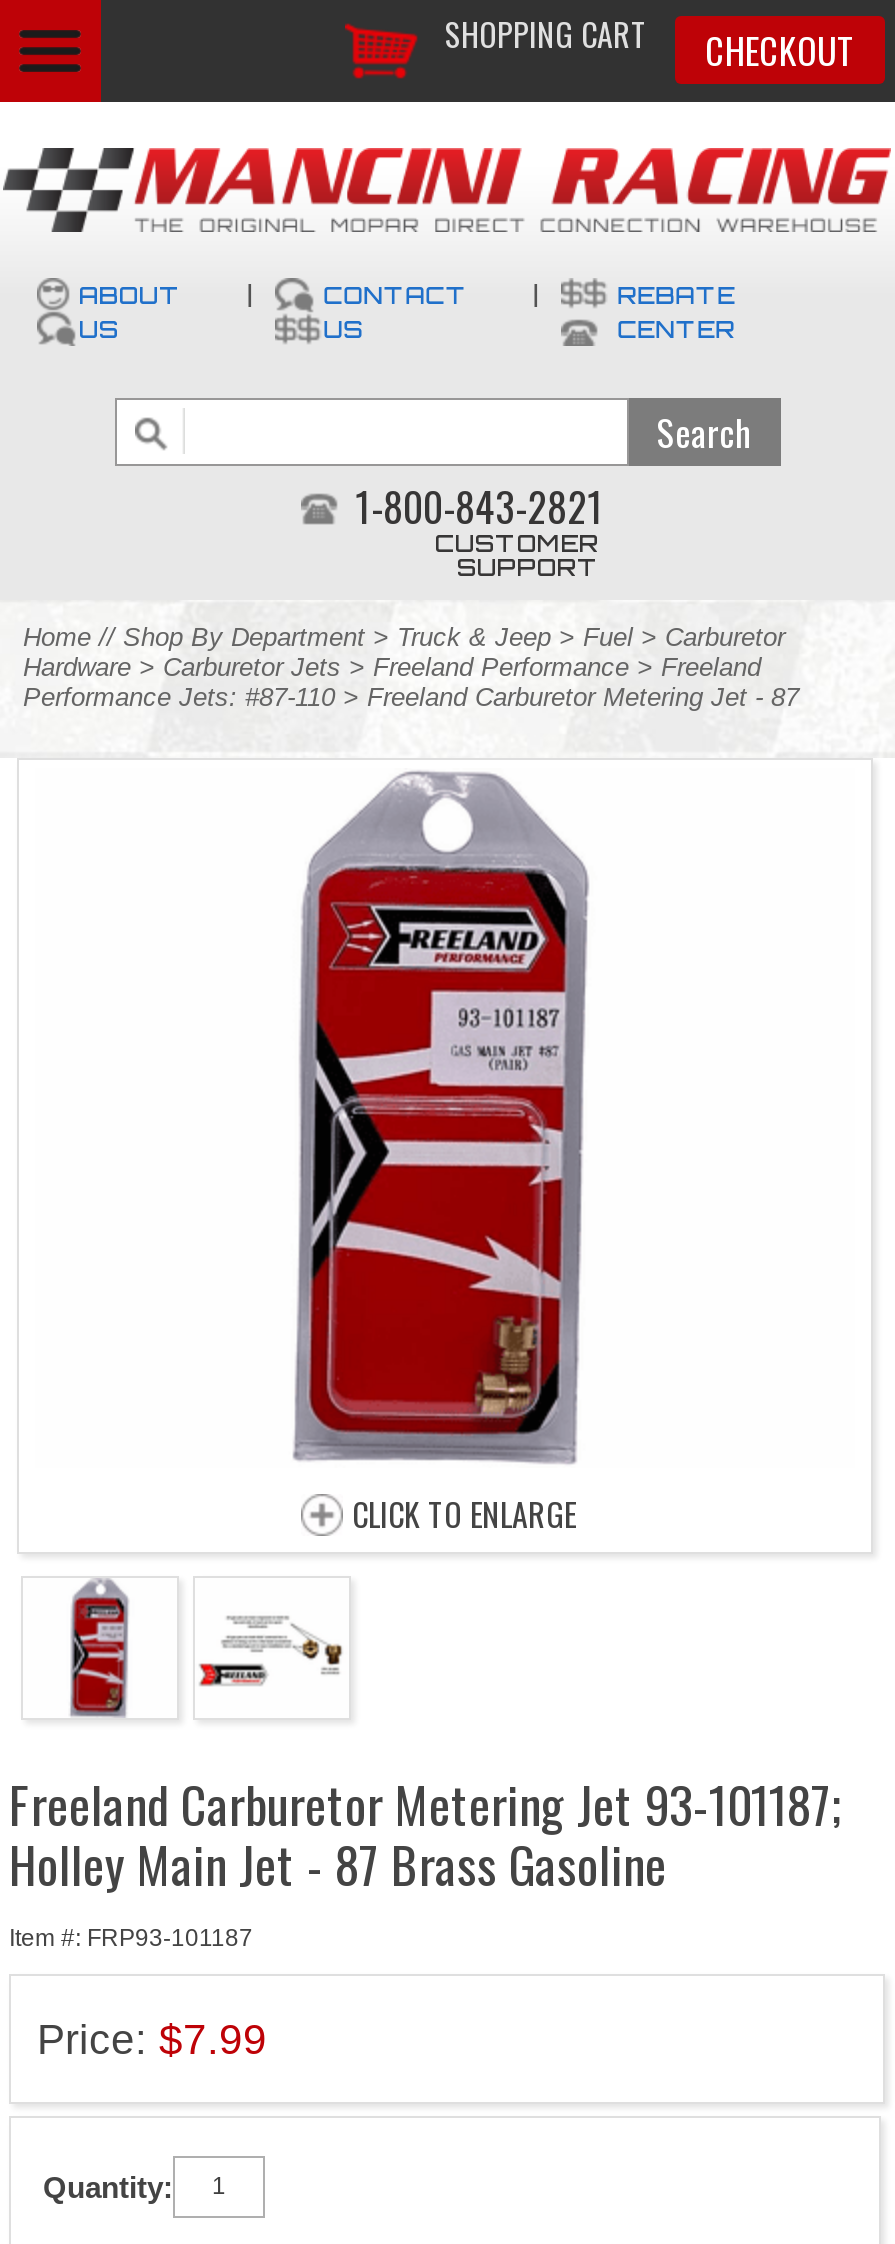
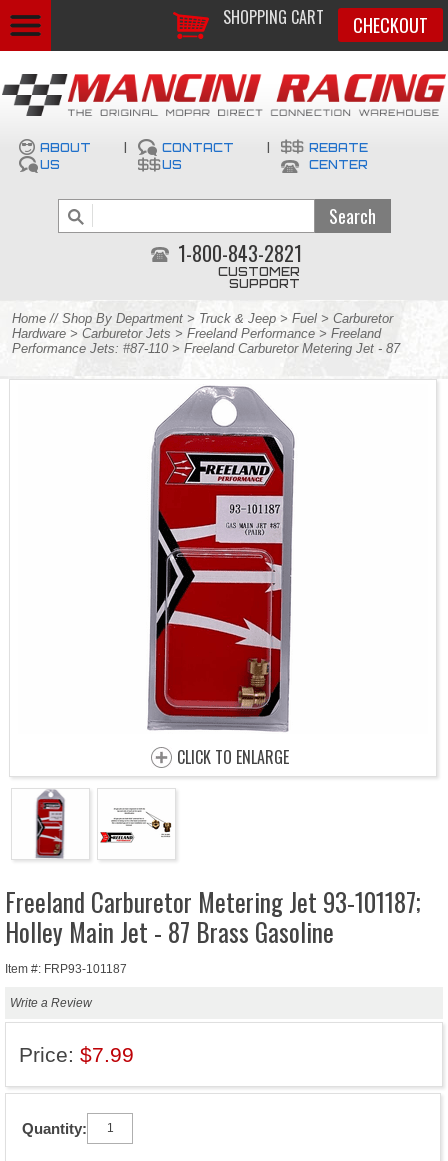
+ Write a Review
